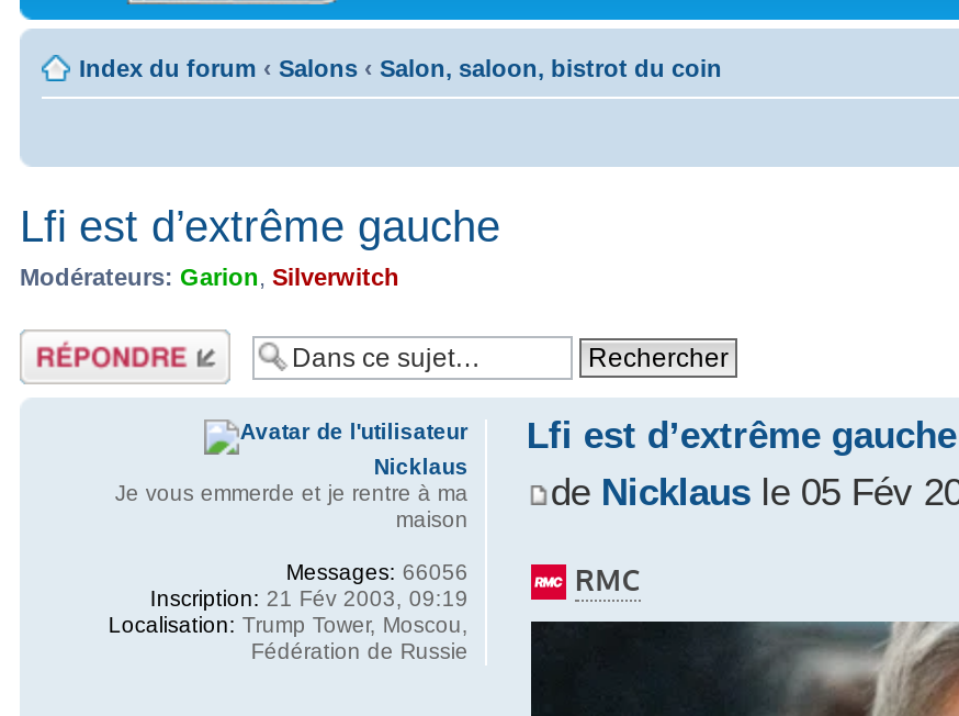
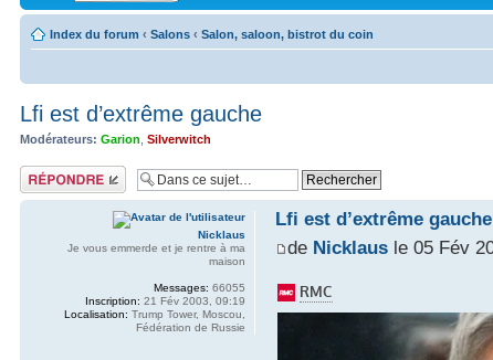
- Messages: 66056
+ Messages: 66055
